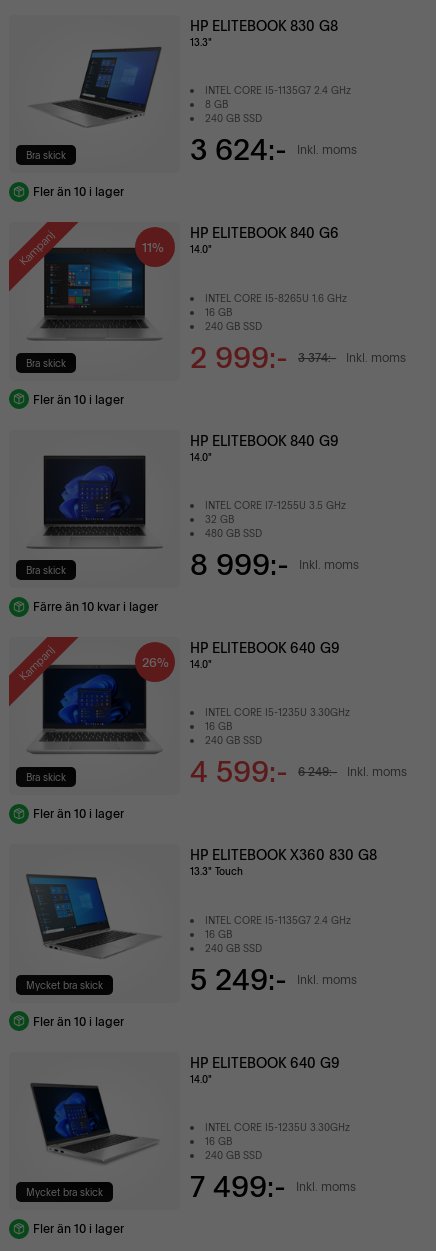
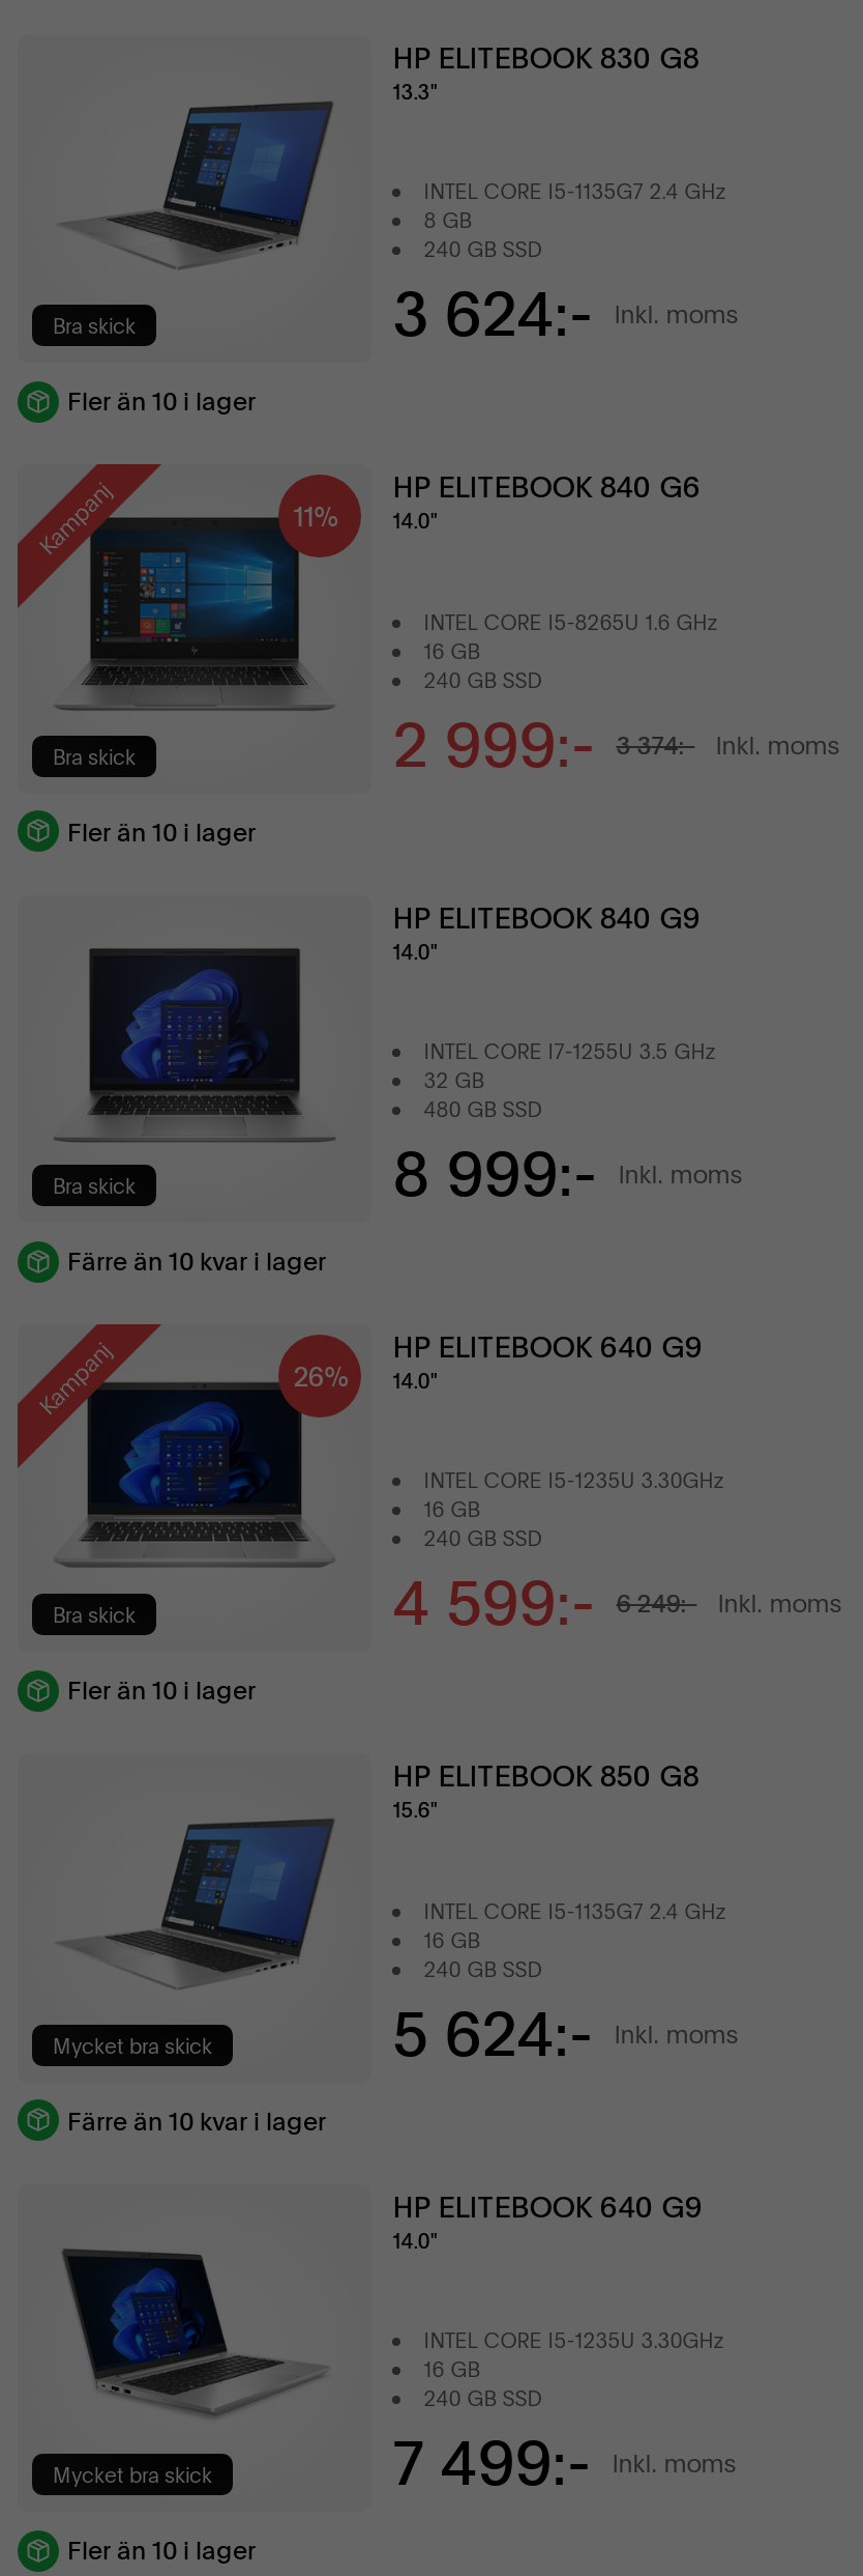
- [image]
- HP ELITEBOOK X360 830 G8
- 13.3" Touch
+ [image]
+ HP ELITEBOOK 850 G8
+ 15.6"

- 5 249:- Inkl. moms
+ 5 624:- Inkl. moms

- Fler än 10 i lager
+ Färre än 10 kvar i lager
